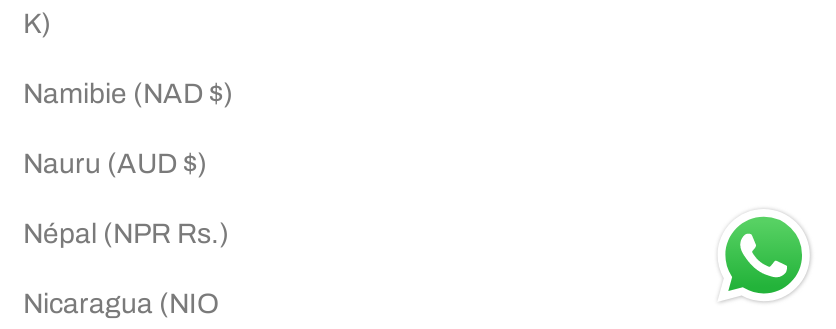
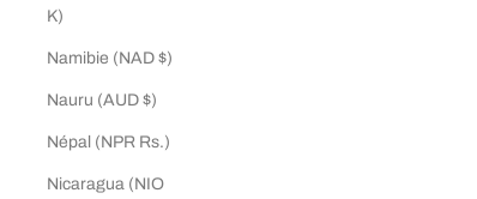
- [image]
